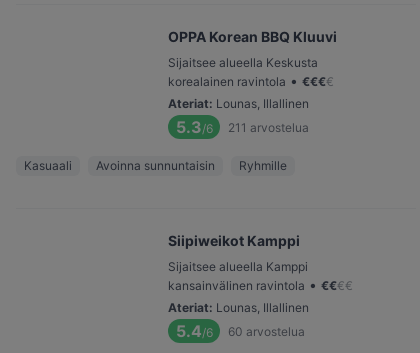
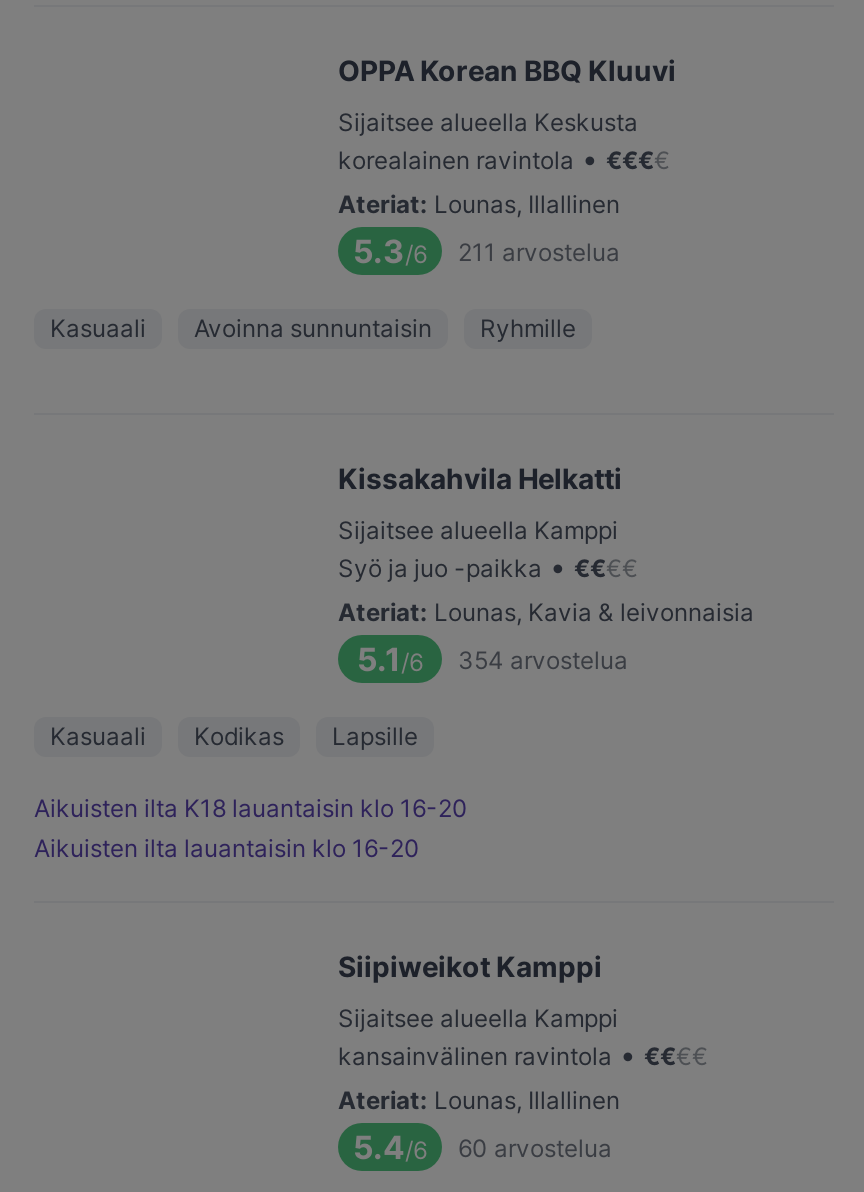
+ Kissakahvila Helkatti
+ Sijaitsee alueella Kamppi
+ Syö ja juo -paikka • €€€€
+ Ateriat: Lounas, Kavia & leivonnaisia
+ 5.1/6
+ 354 arvostelua
+ Kasuaali
+ Kodikas
+ Lapsille
+ Aikuisten ilta K18 lauantaisin klo 16-20
+ Aikuisten ilta lauantaisin klo 16-20
